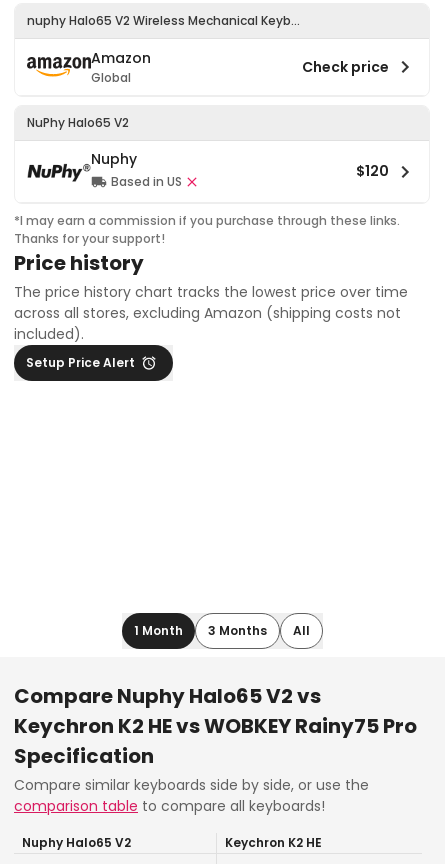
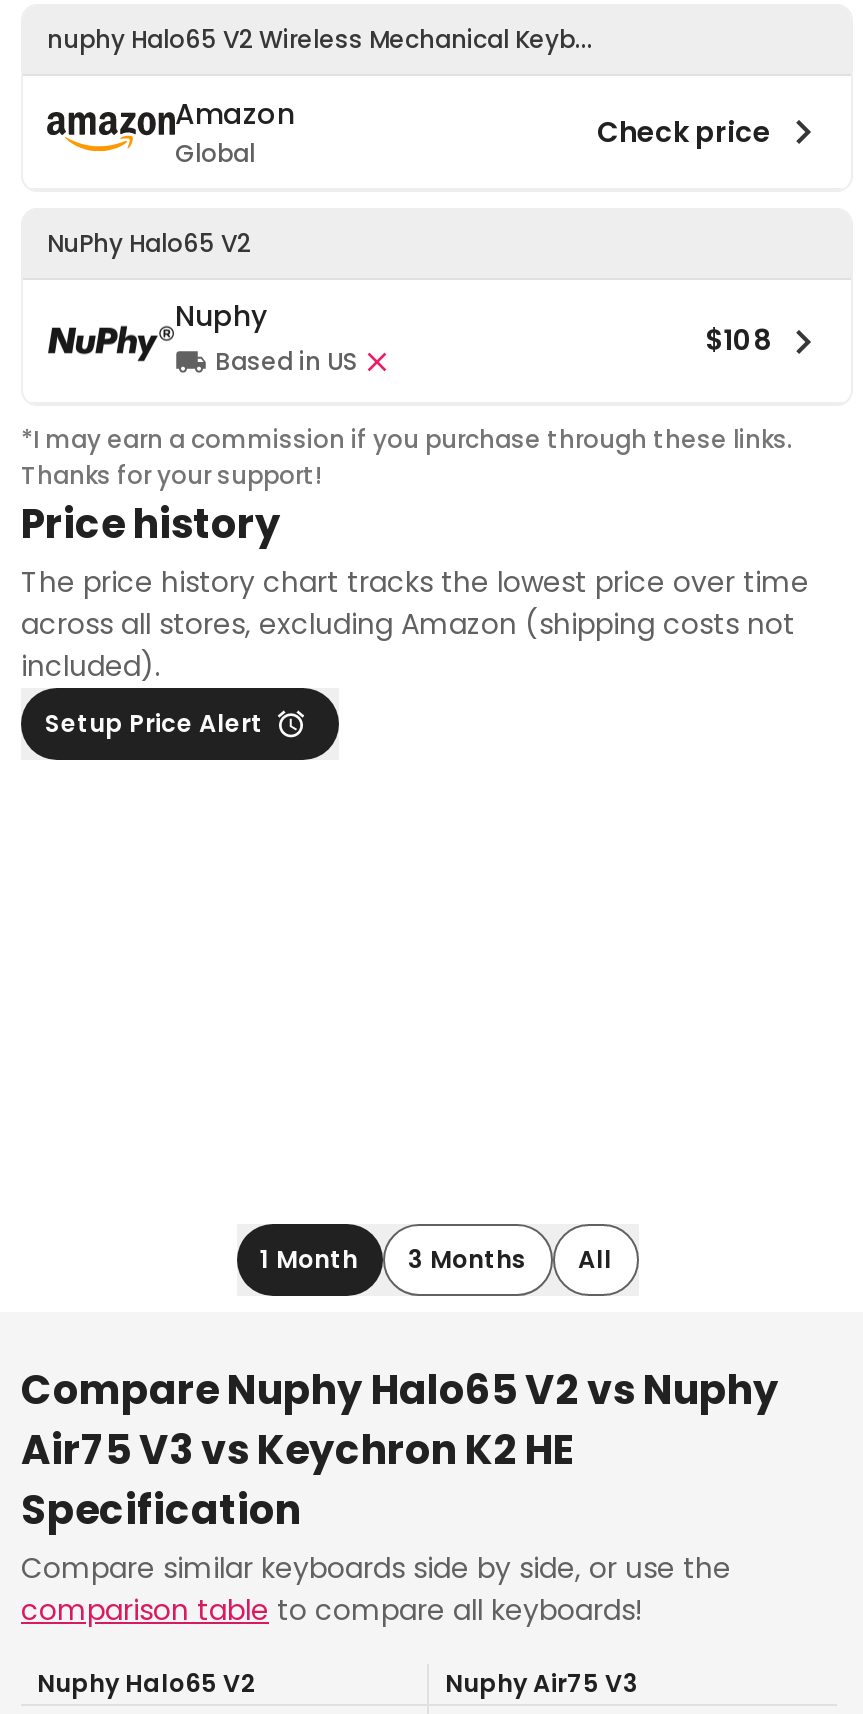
- $120
+ $108

- Compare Nuphy Halo65 V2 vs
- Keychron K2 HE vs WOBKEY Rainy75 Pro
+ Compare Nuphy Halo65 V2 vs Nuphy
+ Air75 V3 vs Keychron K2 HE

- Keychron K2 HE
+ Nuphy Air75 V3
